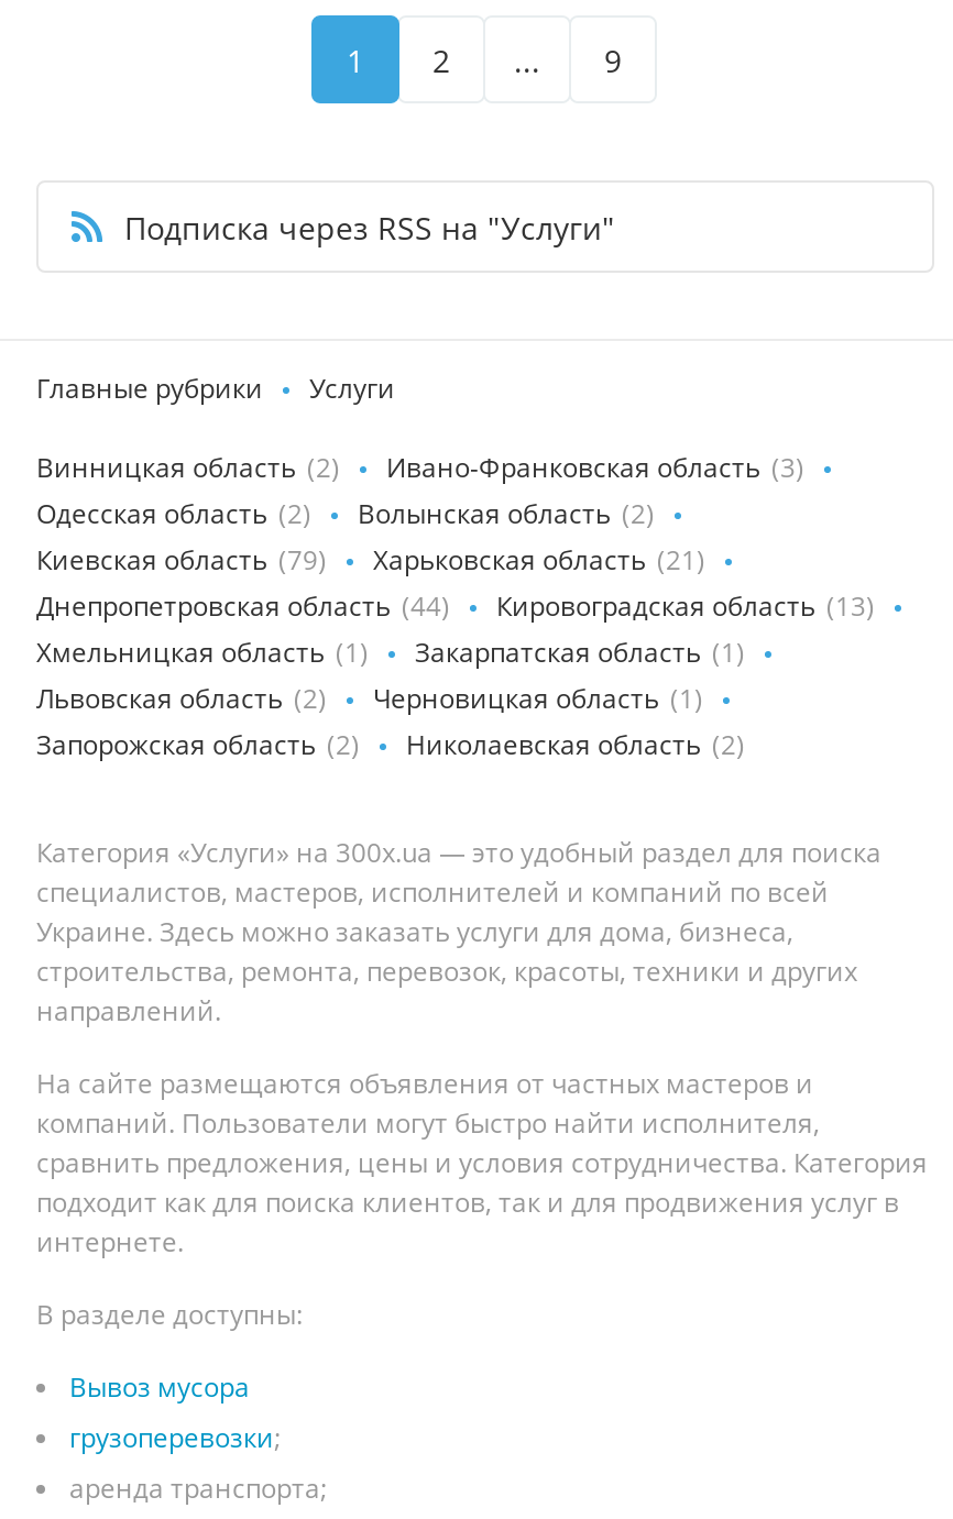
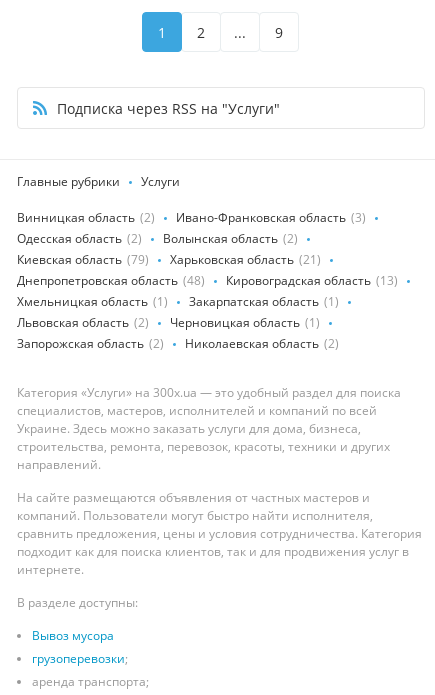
- Днепропетровская область (44)
+ Днепропетровская область (48)
